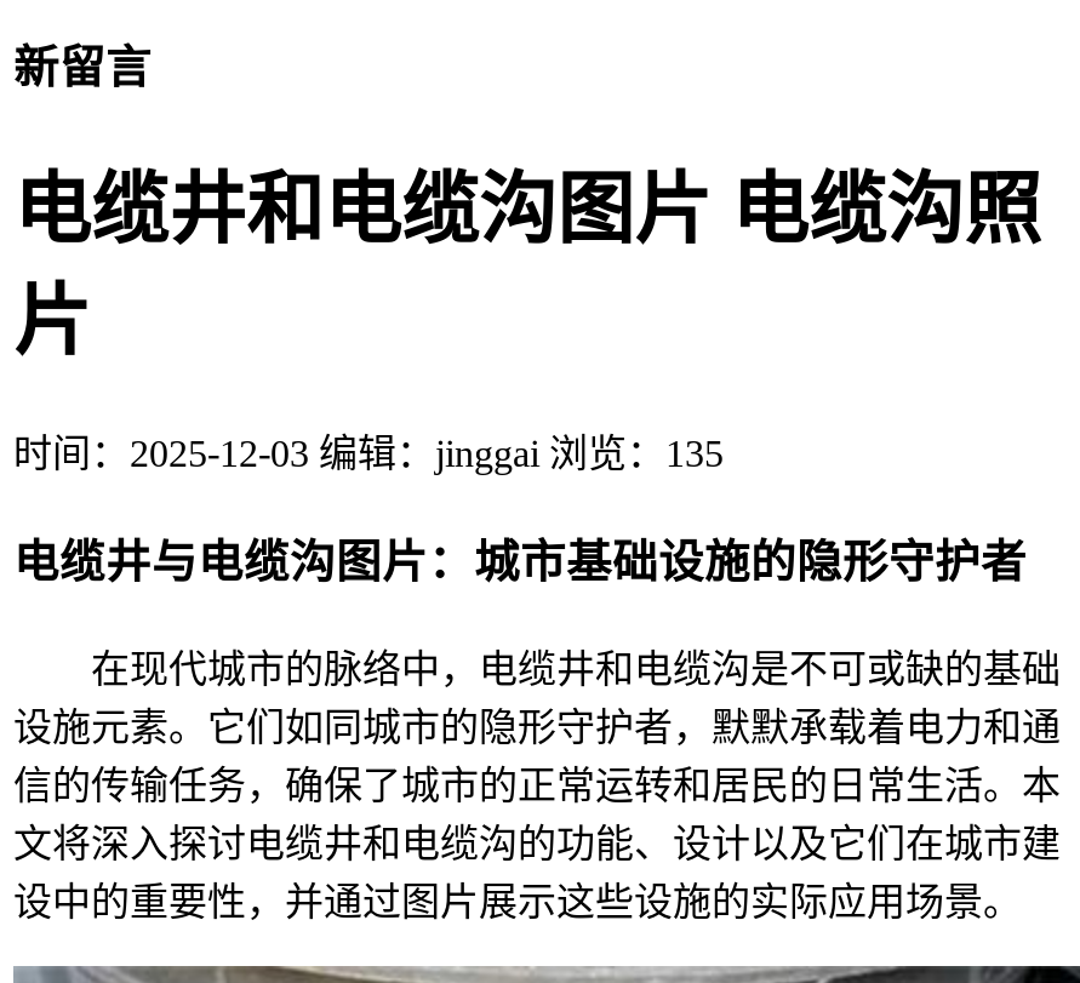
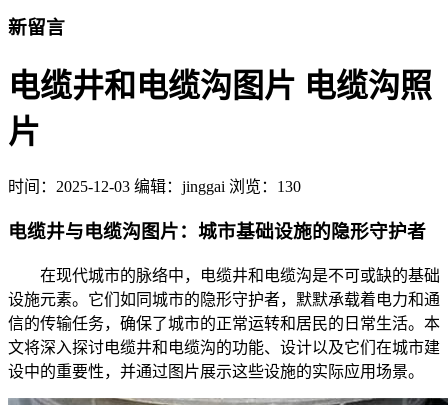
- 时间：2025-12-03 编辑：jinggai 浏览：135
+ 时间：2025-12-03 编辑：jinggai 浏览：130
